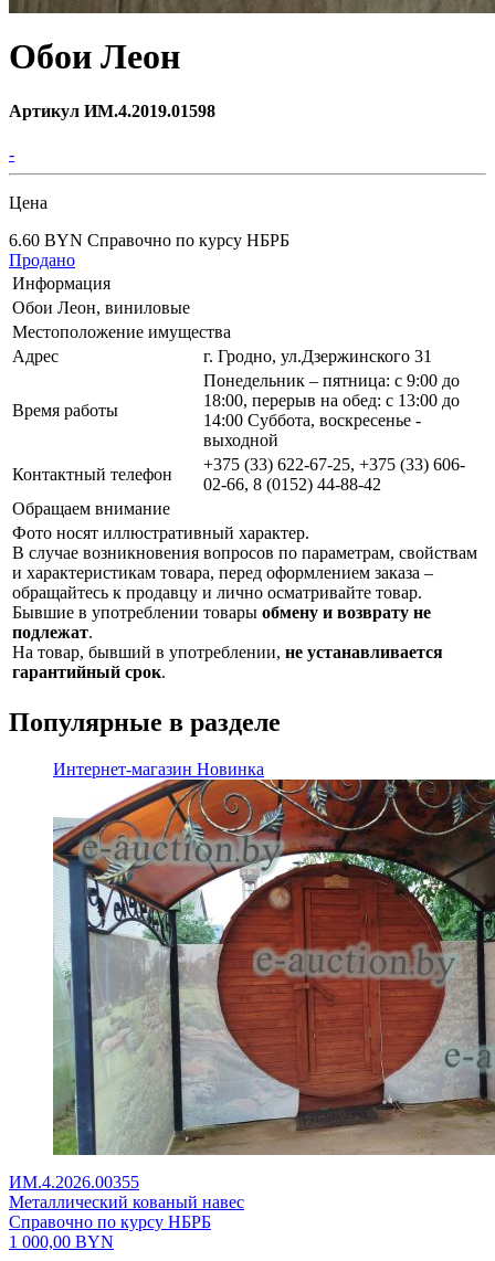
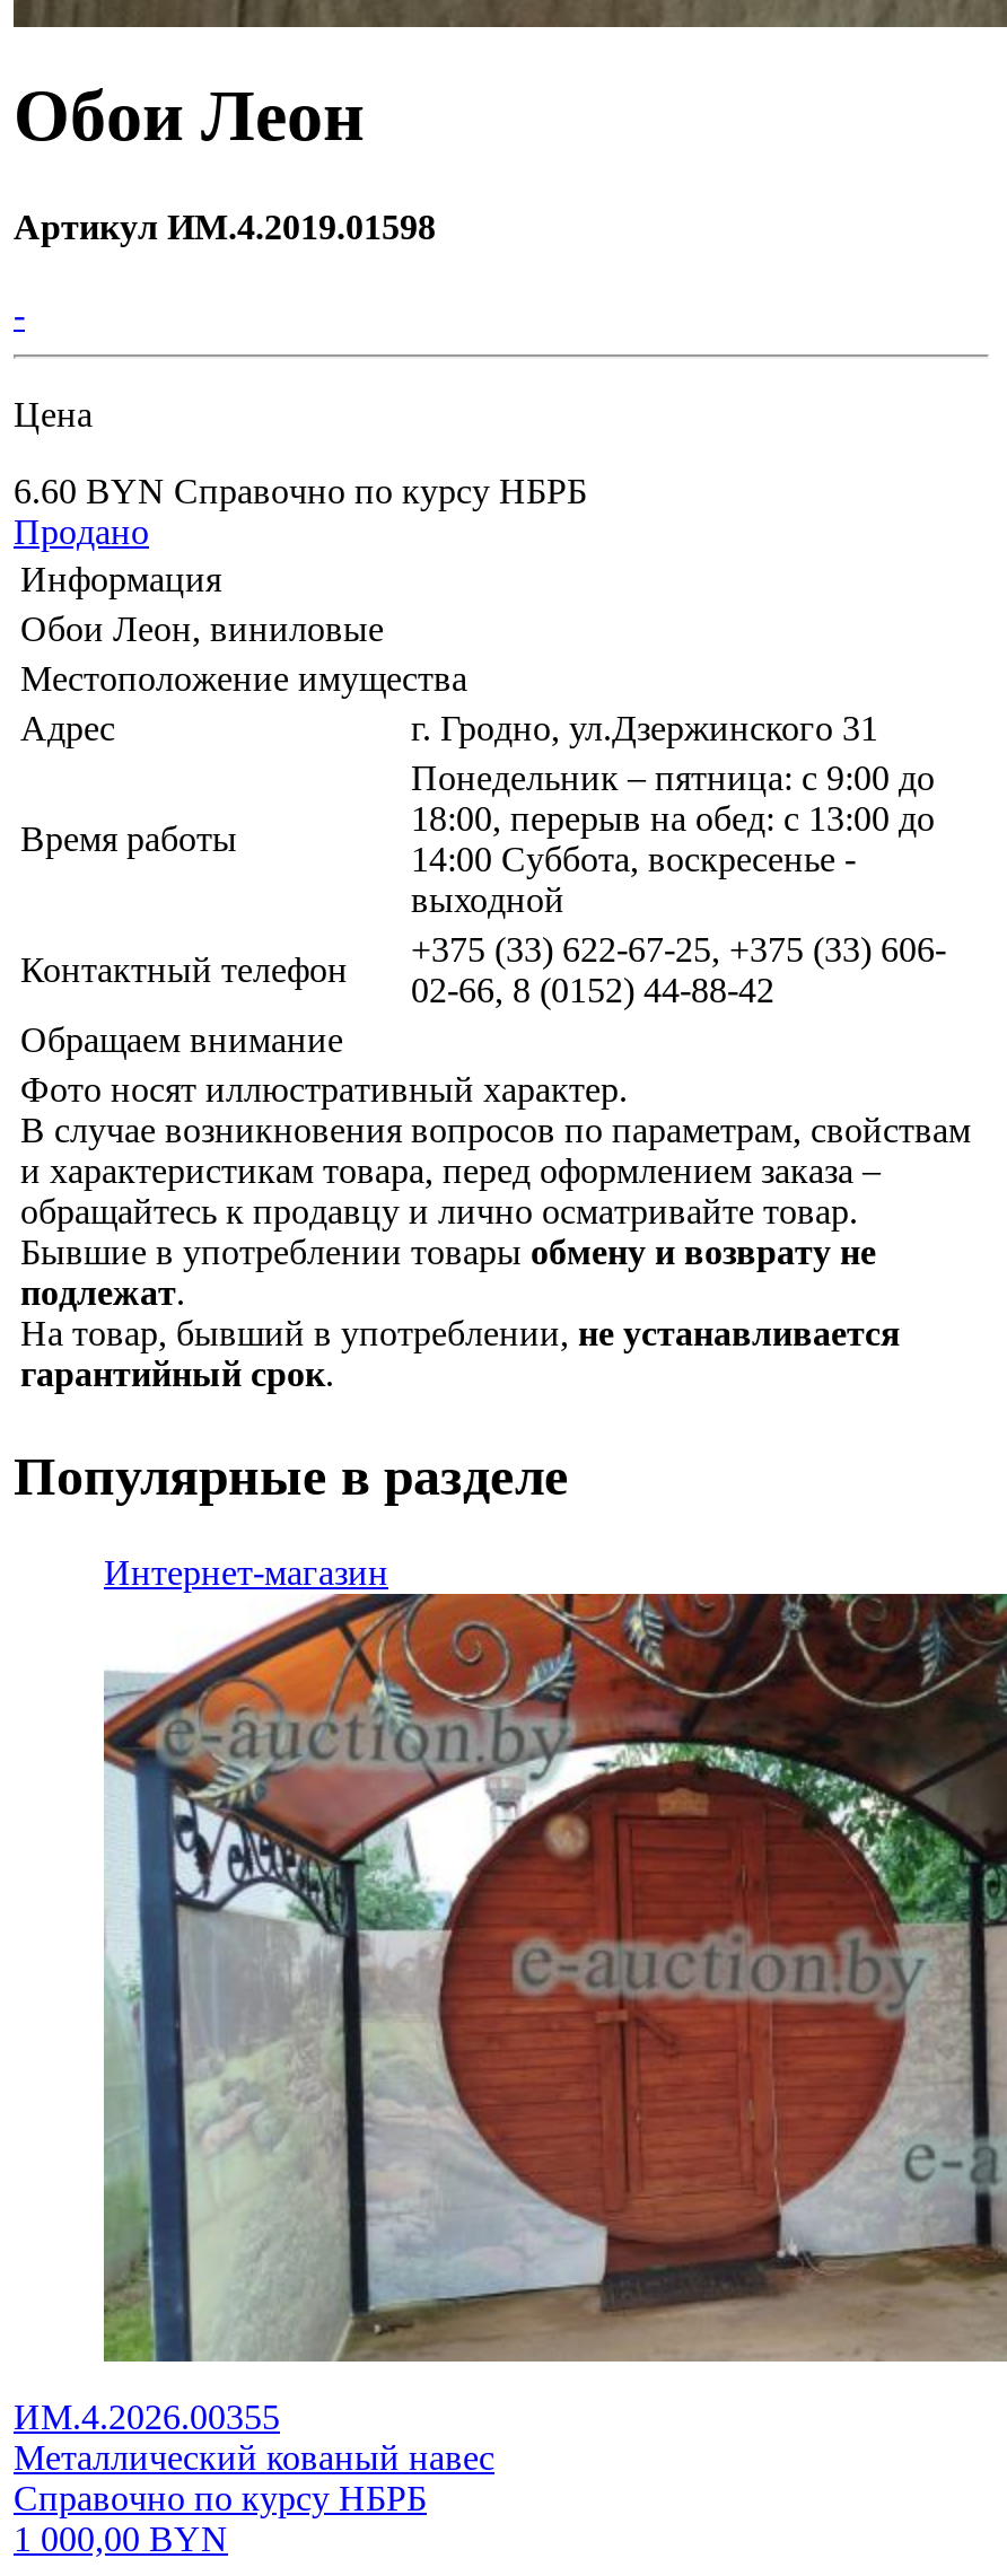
- Интернет-магазин Новинка
+ Интернет-магазин
